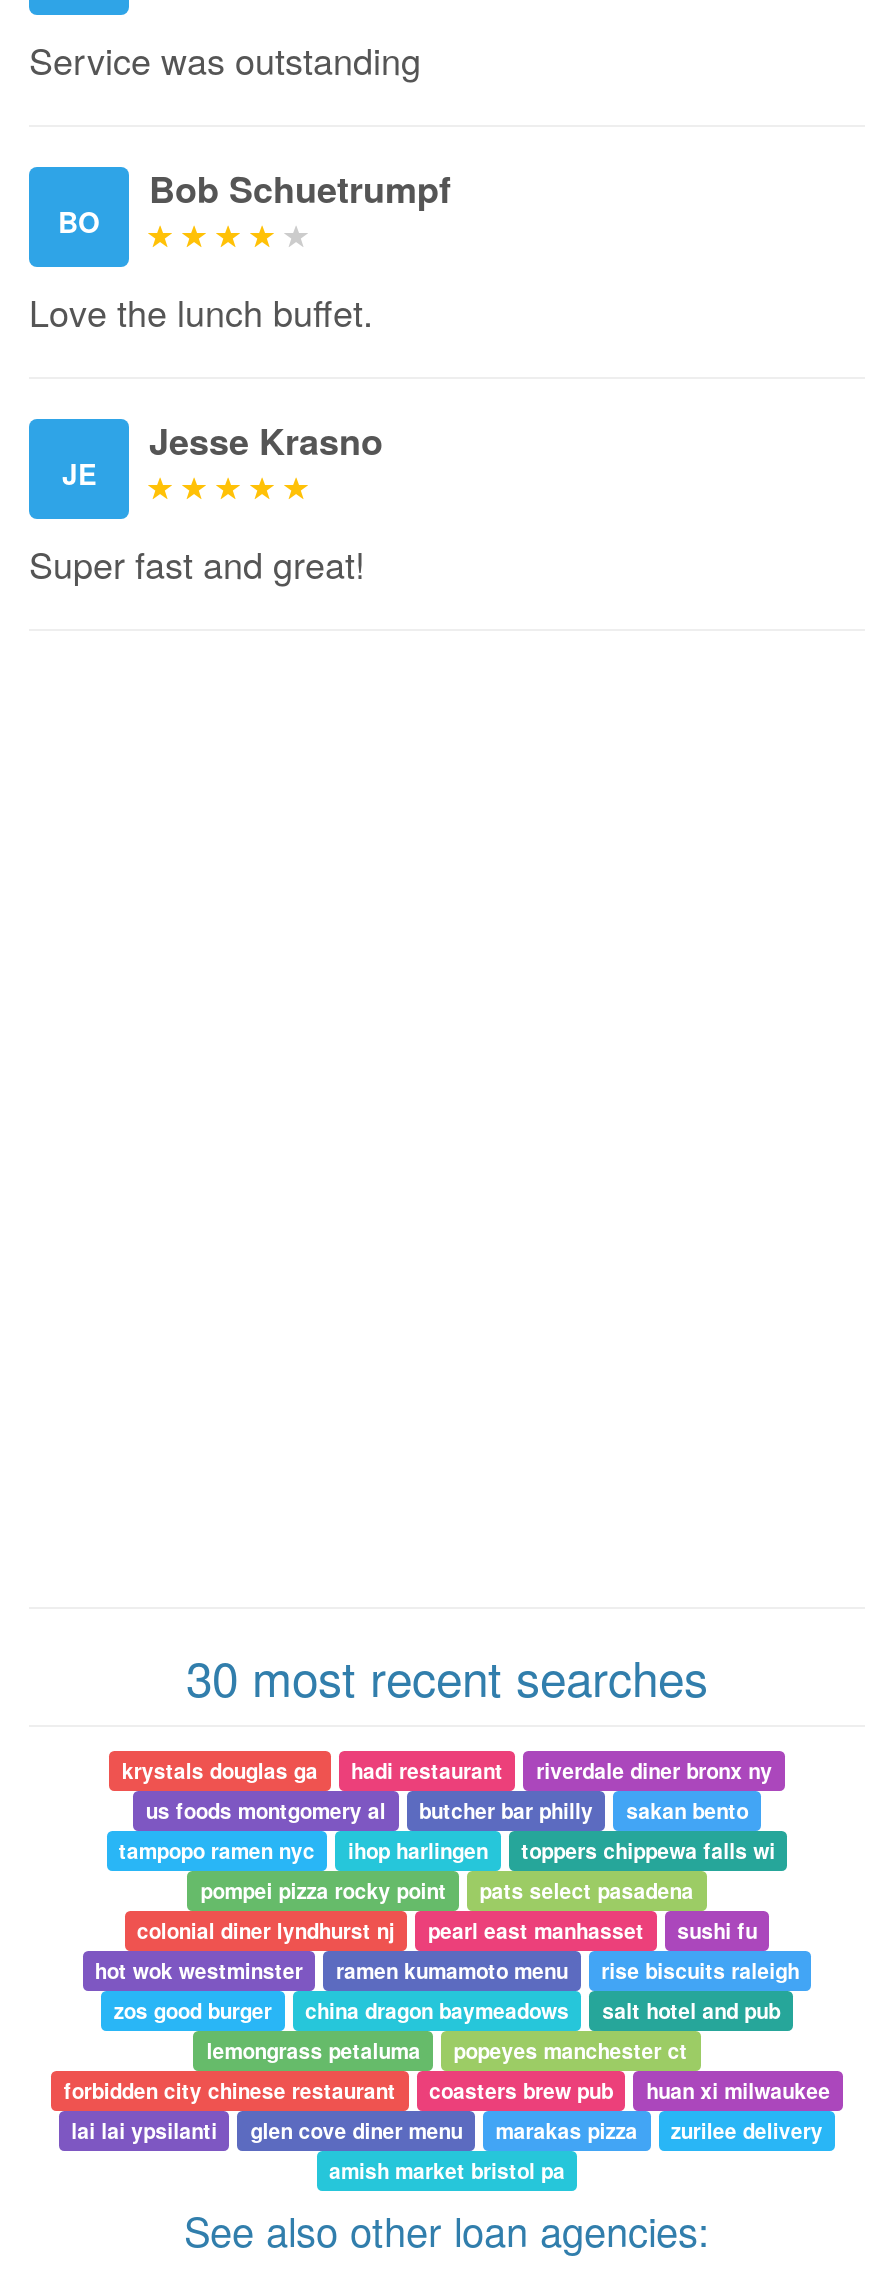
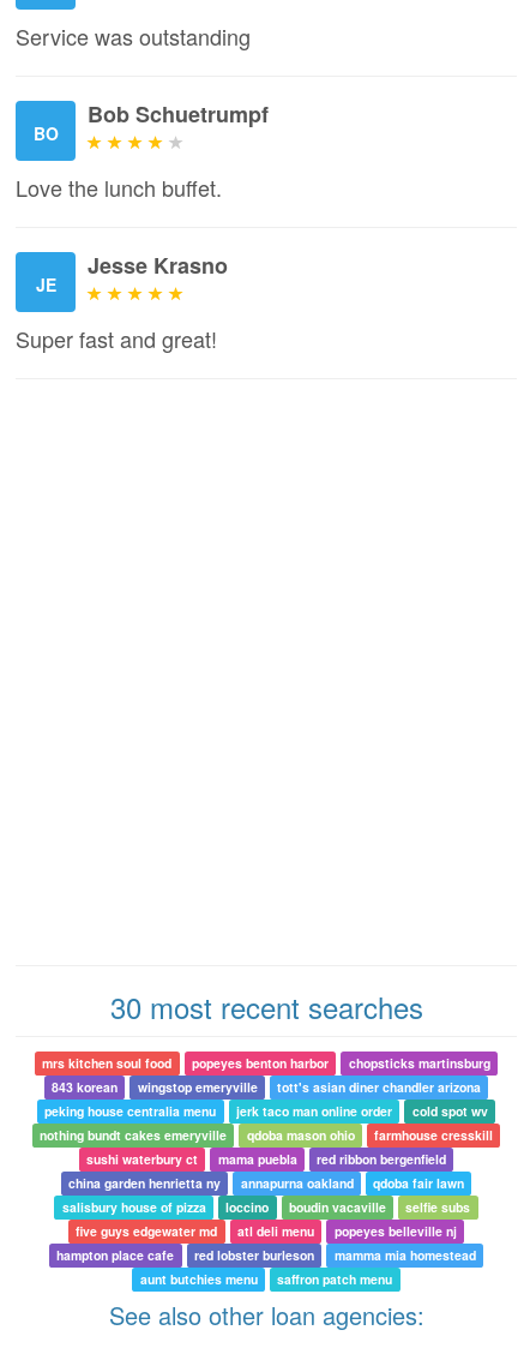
- krystals douglas ga
- hadi restaurant
- riverdale diner bronx ny
- us foods montgomery al
- butcher bar philly
- sakan bento
- tampopo ramen nyc
- ihop harlingen
- toppers chippewa falls wi
- pompei pizza rocky point
- pats select pasadena
- colonial diner lyndhurst nj
- pearl east manhasset
- sushi fu
- hot wok westminster
- ramen kumamoto menu
- rise biscuits raleigh
- zos good burger
- china dragon baymeadows
- salt hotel and pub
- lemongrass petaluma
- popeyes manchester ct
- forbidden city chinese restaurant
- coasters brew pub
- huan xi milwaukee
- lai lai ypsilanti
- glen cove diner menu
- marakas pizza
- zurilee delivery
- amish market bristol pa
+ mrs kitchen soul food
+ popeyes benton harbor
+ chopsticks martinsburg
+ 843 korean
+ wingstop emeryville
+ tott's asian diner chandler arizona
+ peking house centralia menu
+ jerk taco man online order
+ cold spot wv
+ nothing bundt cakes emeryville
+ qdoba mason ohio
+ farmhouse cresskill
+ sushi waterbury ct
+ mama puebla
+ red ribbon bergenfield
+ china garden henrietta ny
+ annapurna oakland
+ qdoba fair lawn
+ salisbury house of pizza
+ loccino
+ boudin vacaville
+ selfie subs
+ five guys edgewater md
+ atl deli menu
+ popeyes belleville nj
+ hampton place cafe
+ red lobster burleson
+ mamma mia homestead
+ aunt butchies menu
+ saffron patch menu
